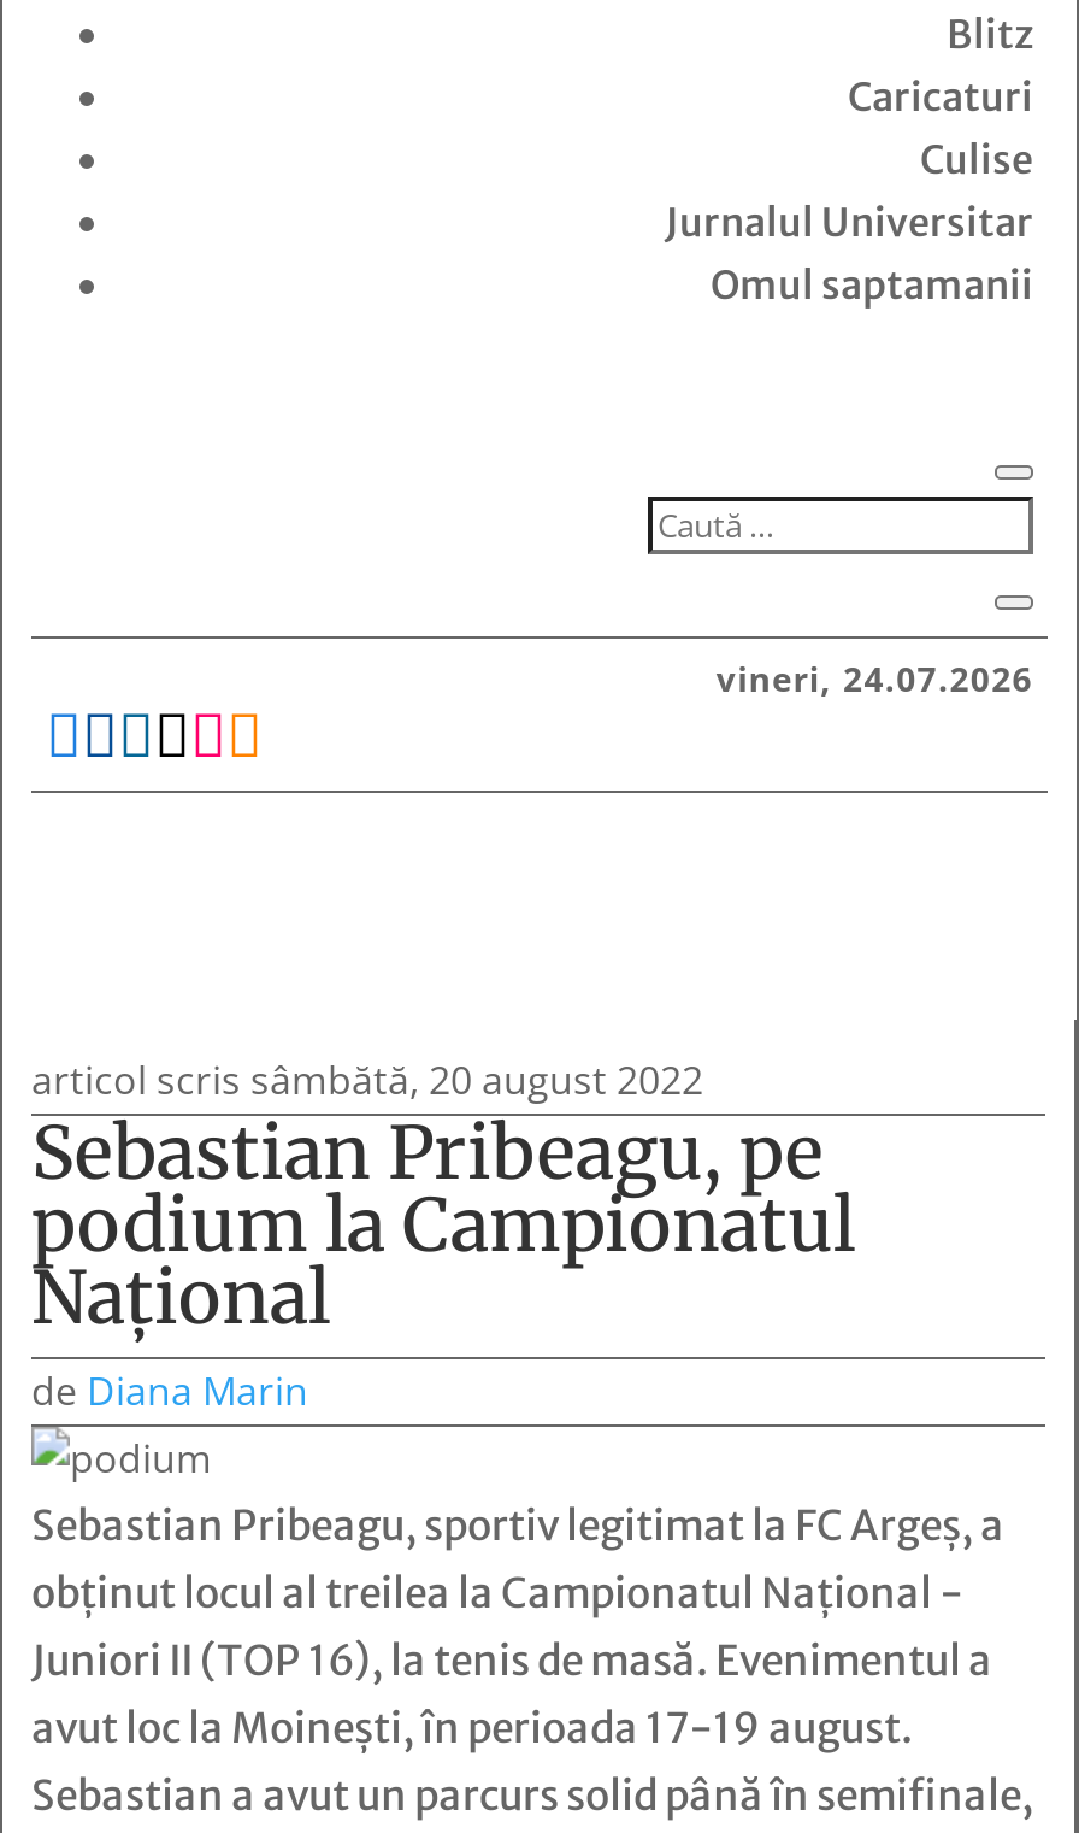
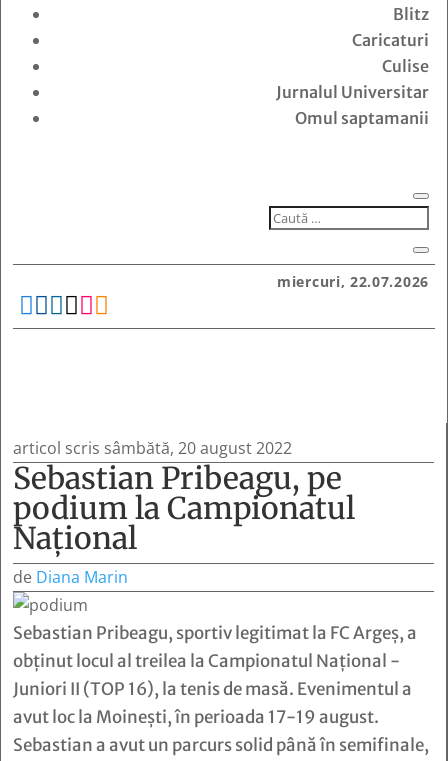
- vineri, 24.07.2026
+ miercuri, 22.07.2026
